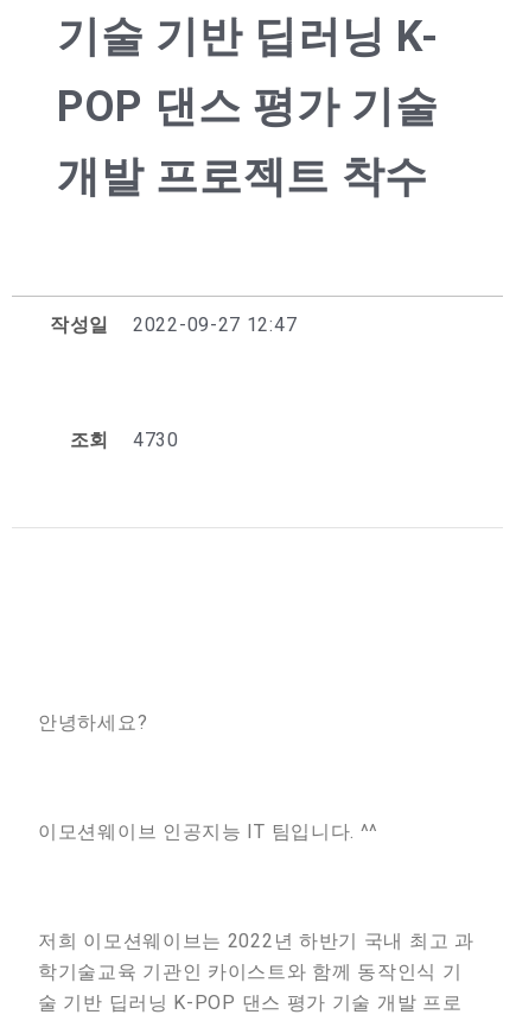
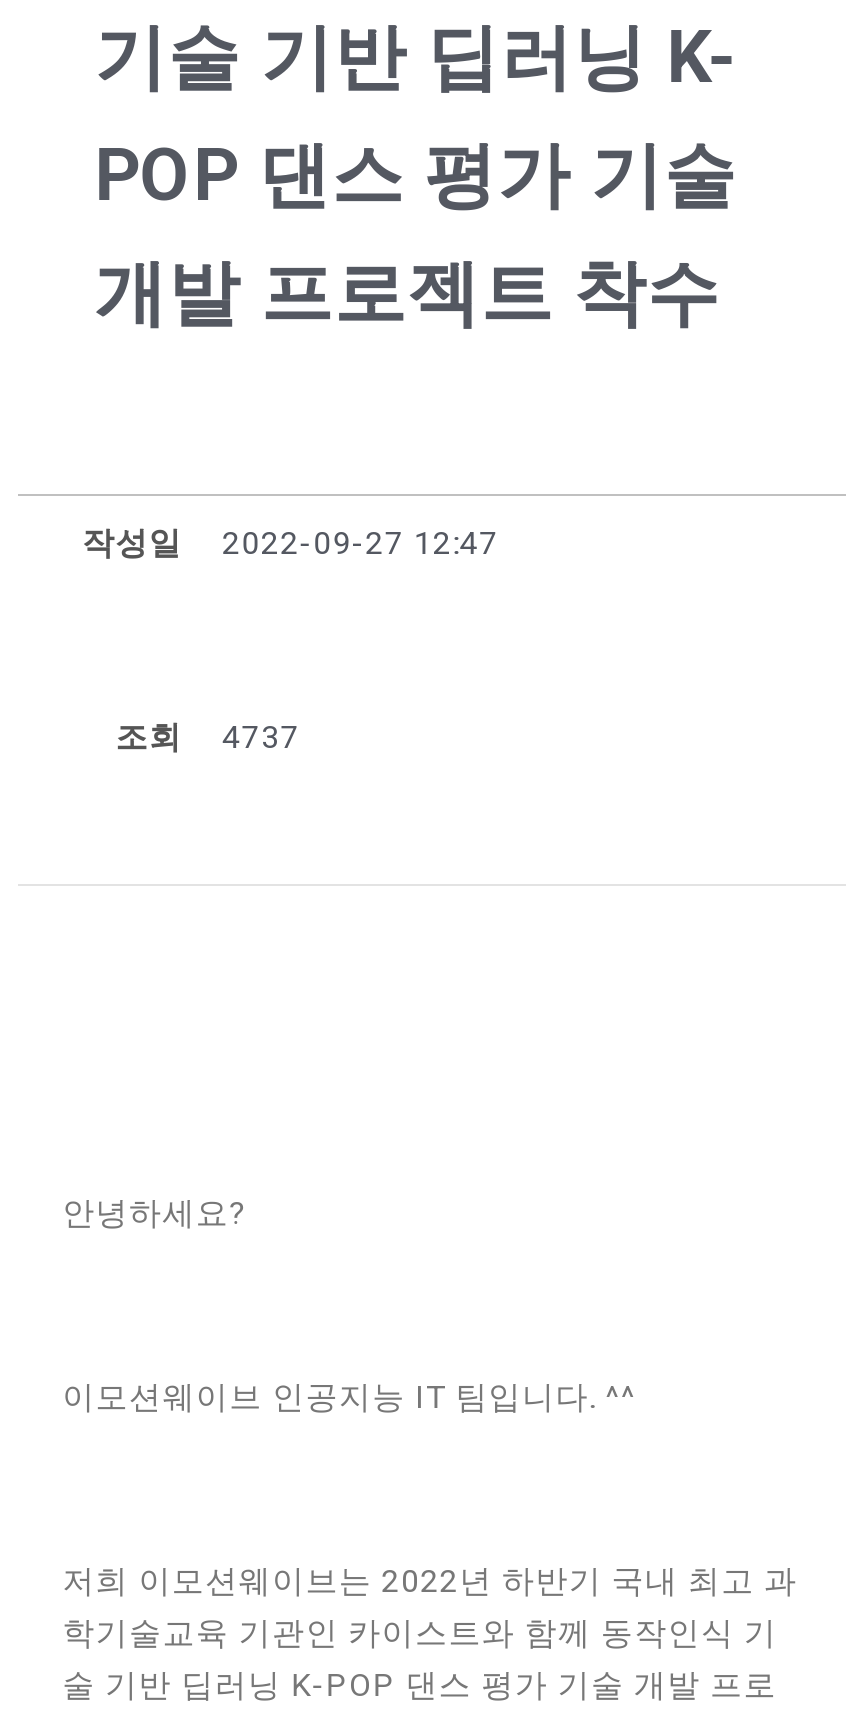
- 조회 4730
+ 조회 4737
